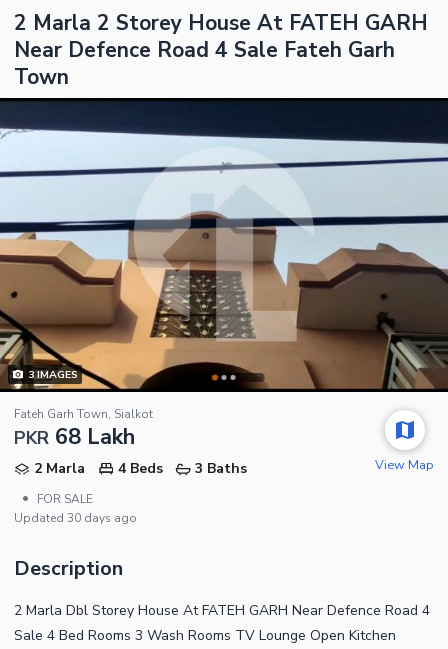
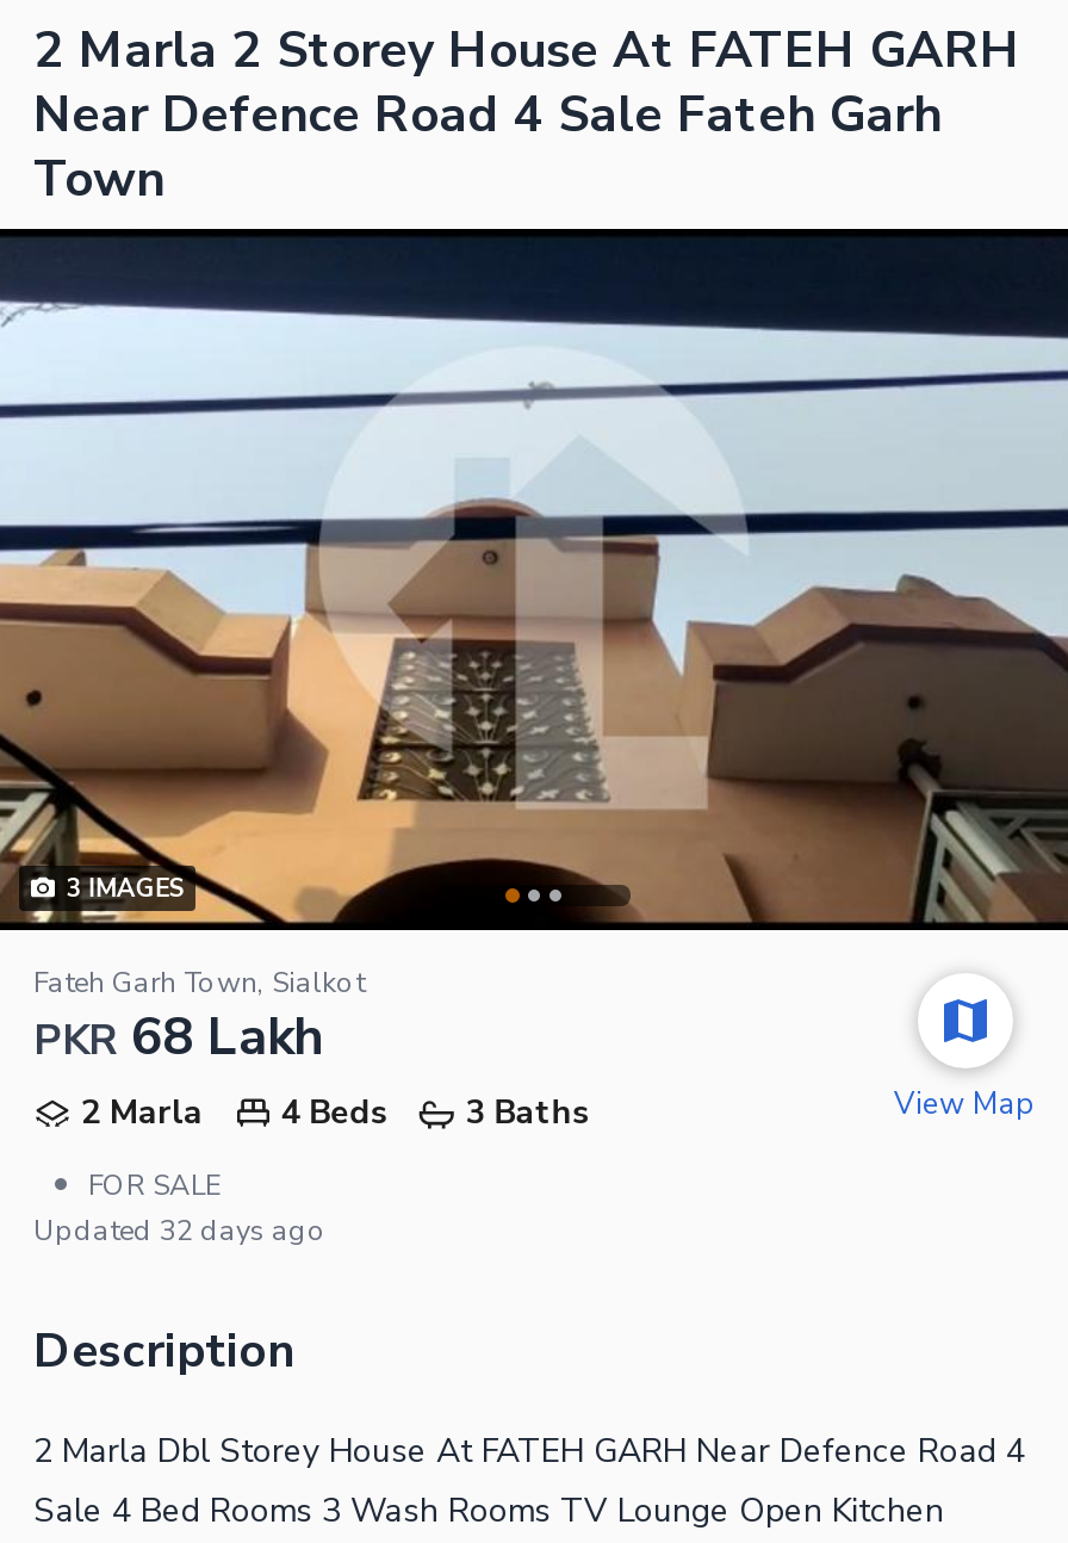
- Updated 30 days ago
+ Updated 32 days ago
